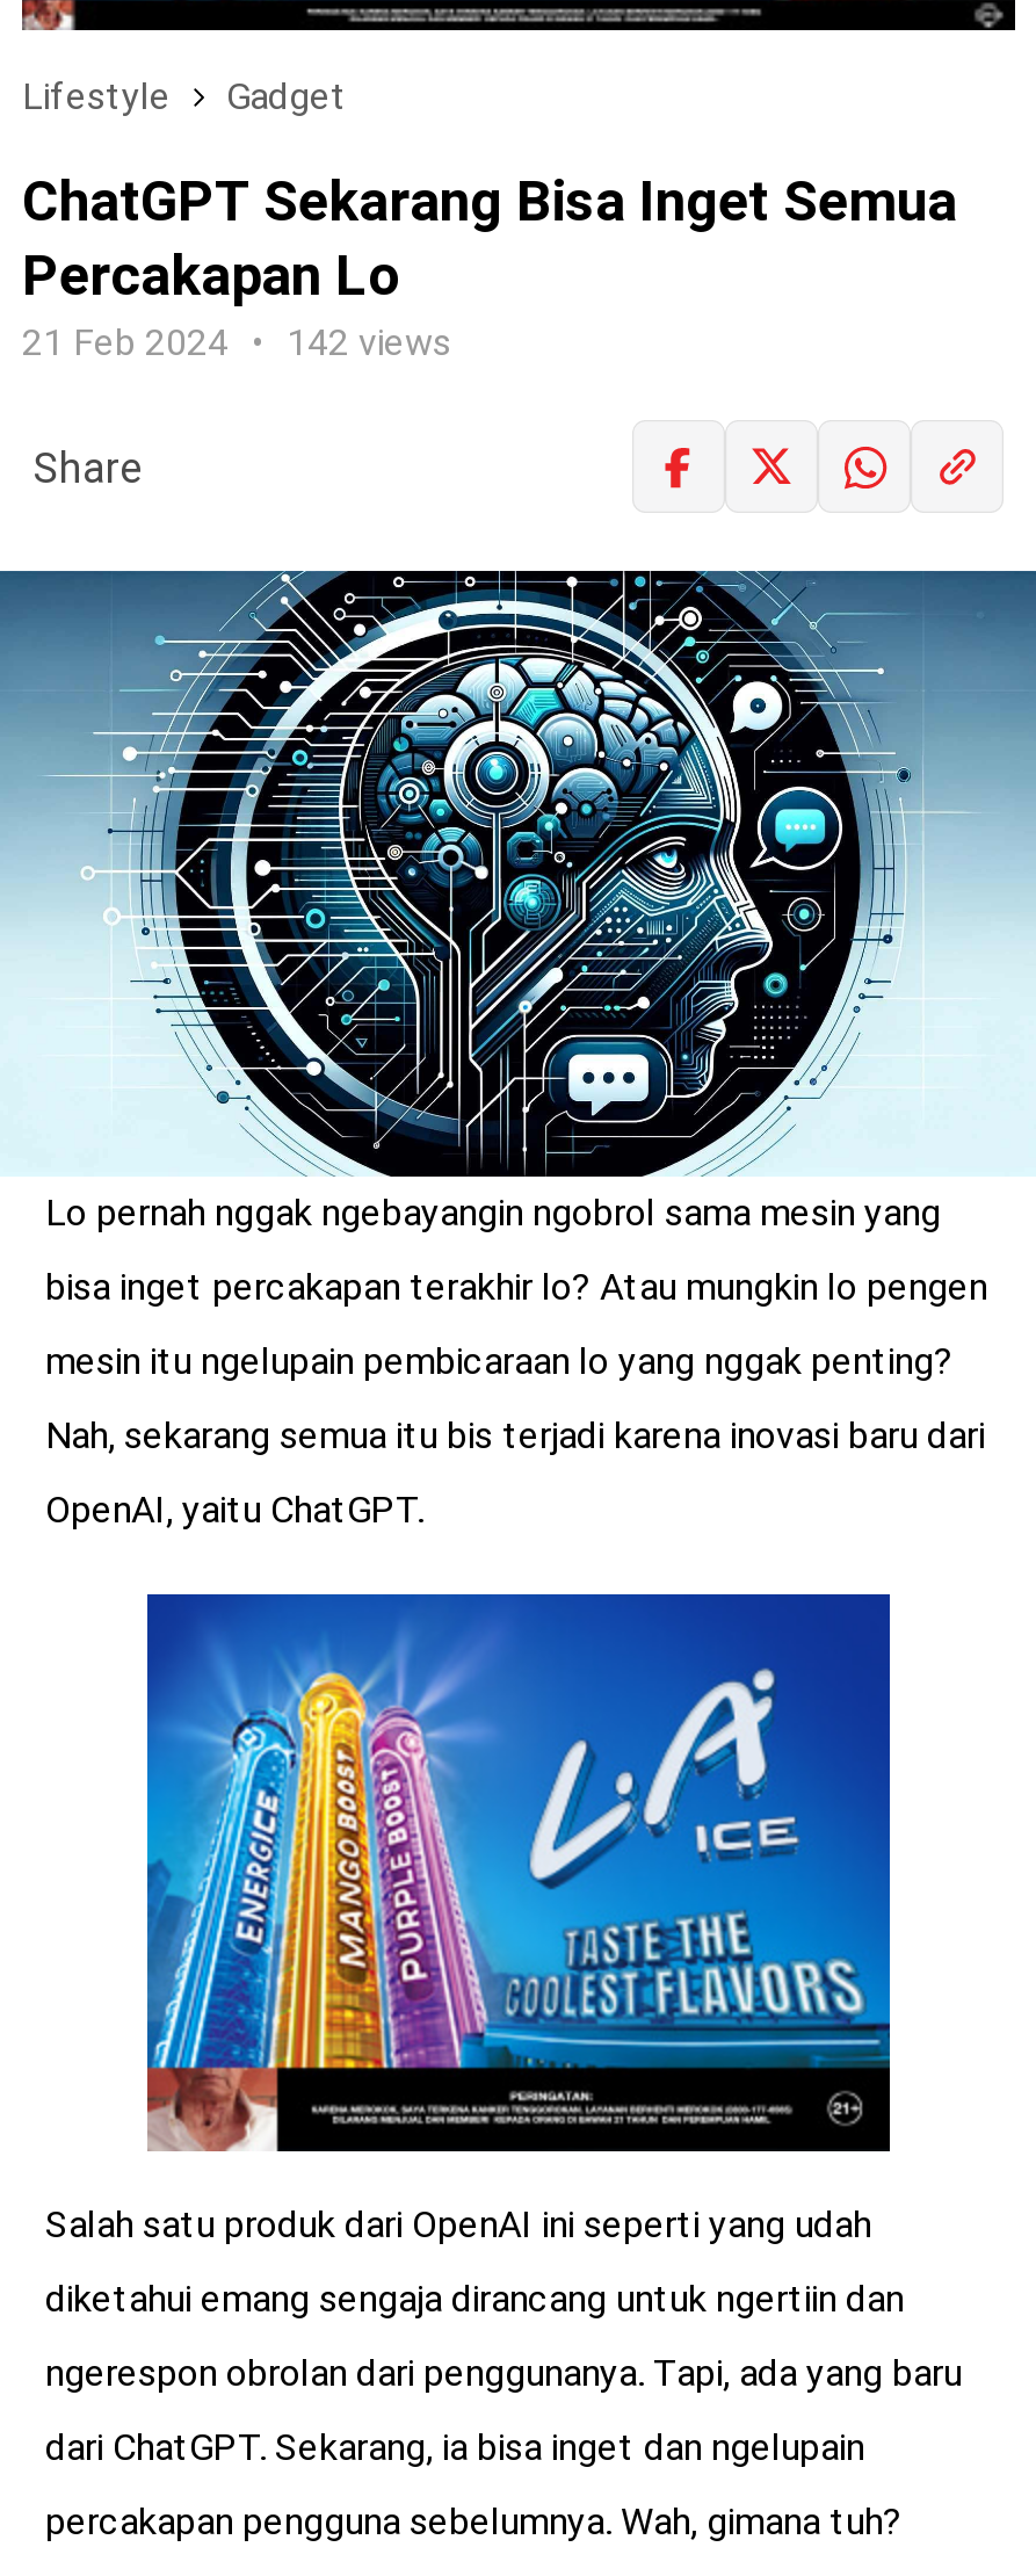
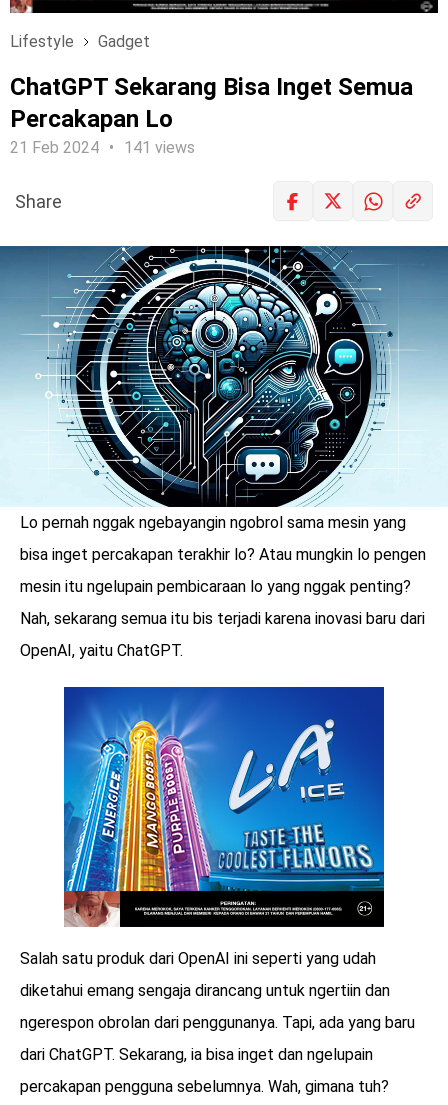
- 21 Feb 2024 142 views
+ 21 Feb 2024 141 views
